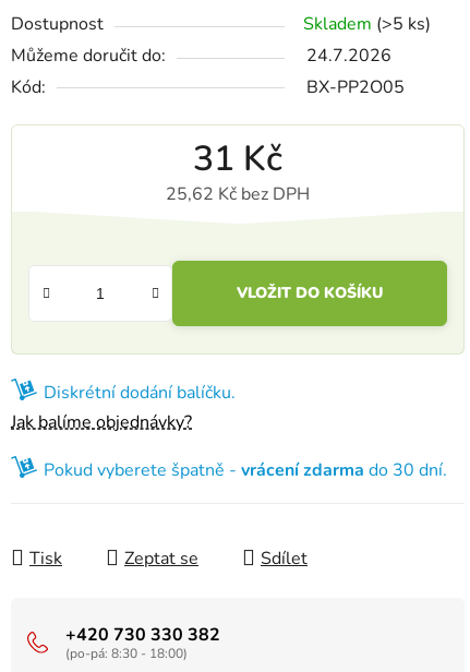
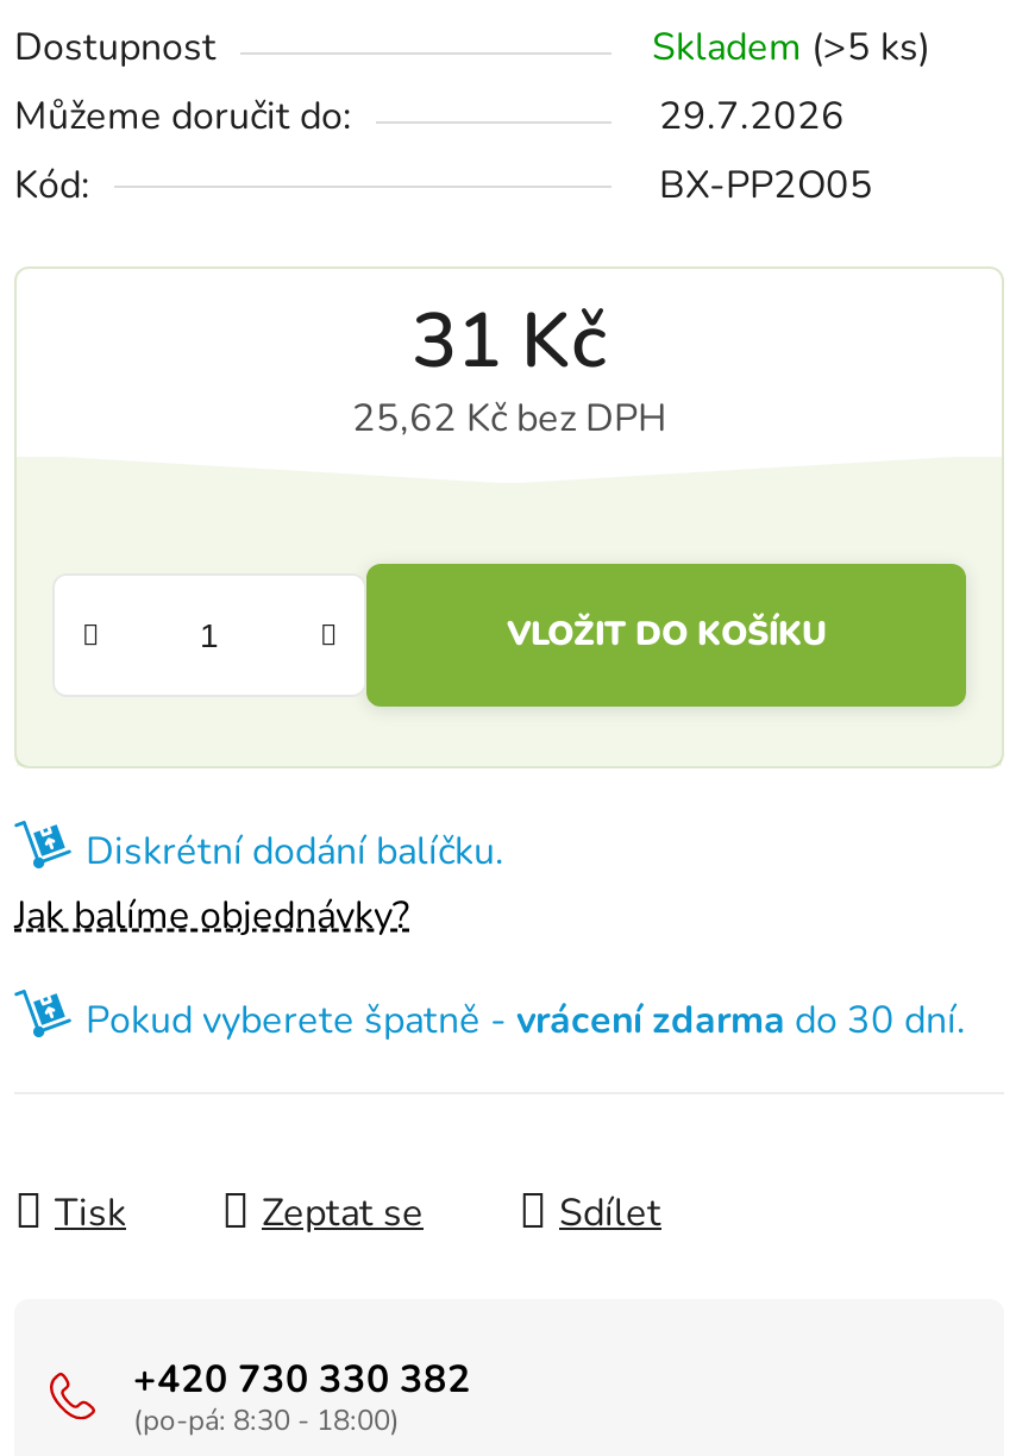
- 24.7.2026
+ 29.7.2026
